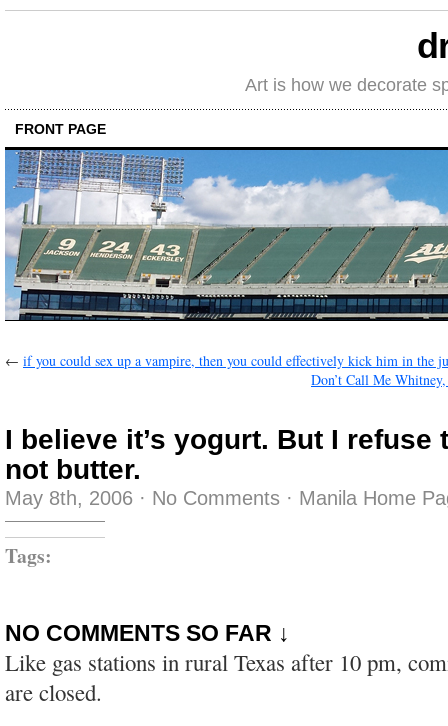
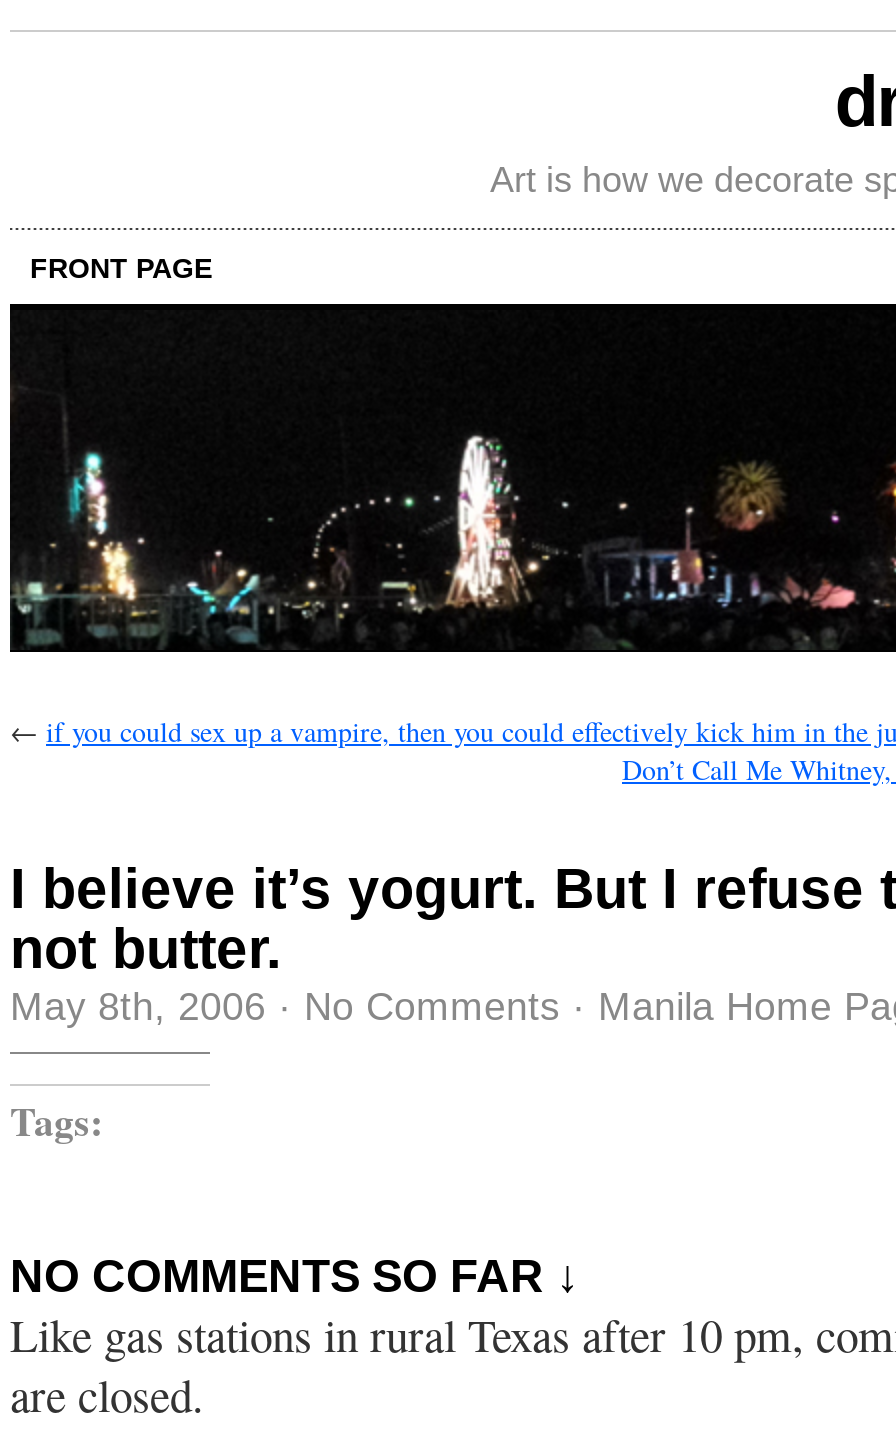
- [image]
+ [image]
